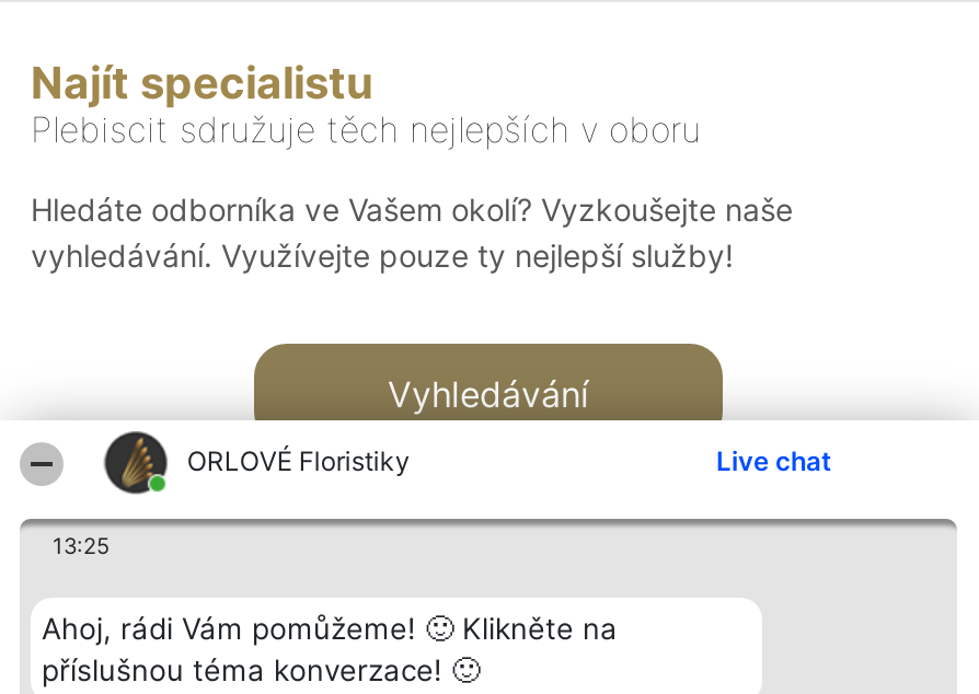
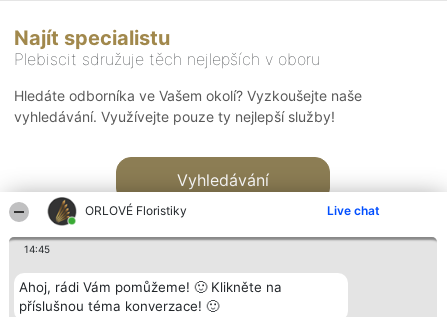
- 13:25
+ 14:45
